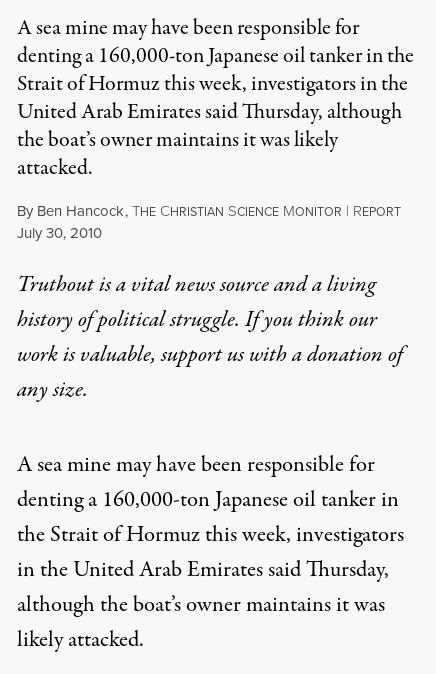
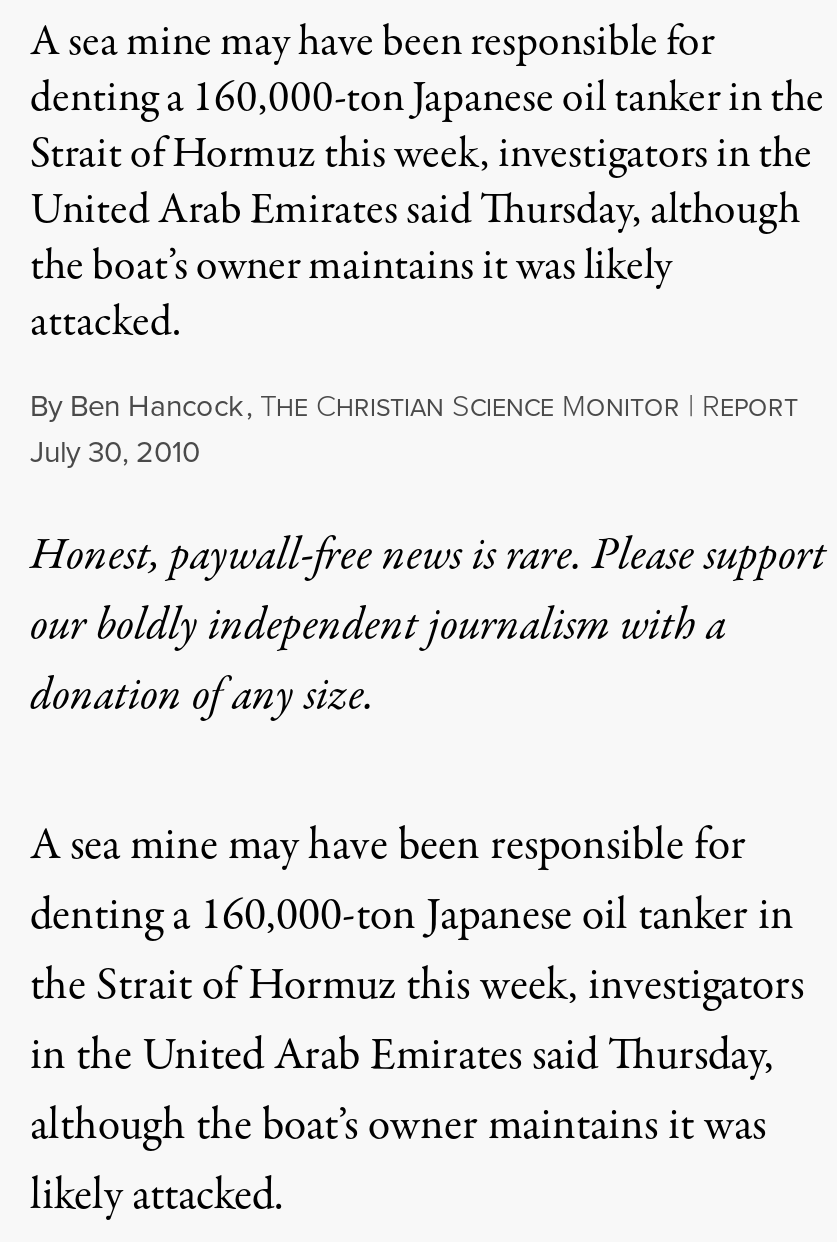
- Truthout is a vital news source and a living
- history of political struggle. If you think our
- work is valuable, support us with a donation of
- any size.
+ Honest, paywall-free news is rare. Please support
+ our boldly independent journalism with a
+ donation of any size.
